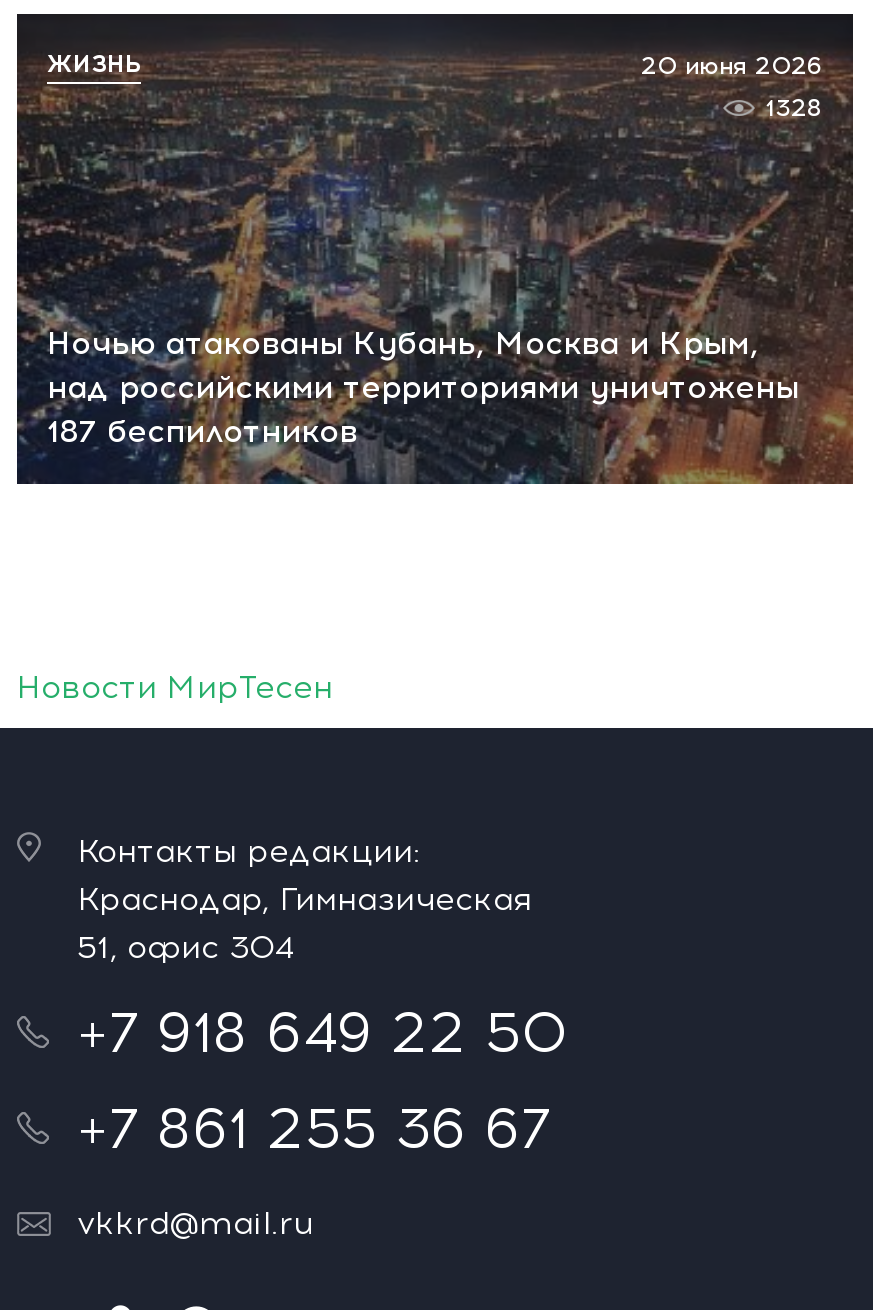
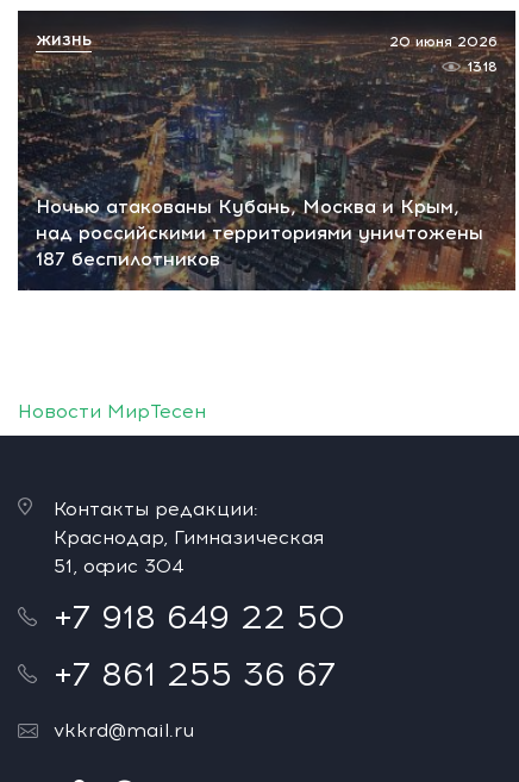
- 1328
+ 1318
